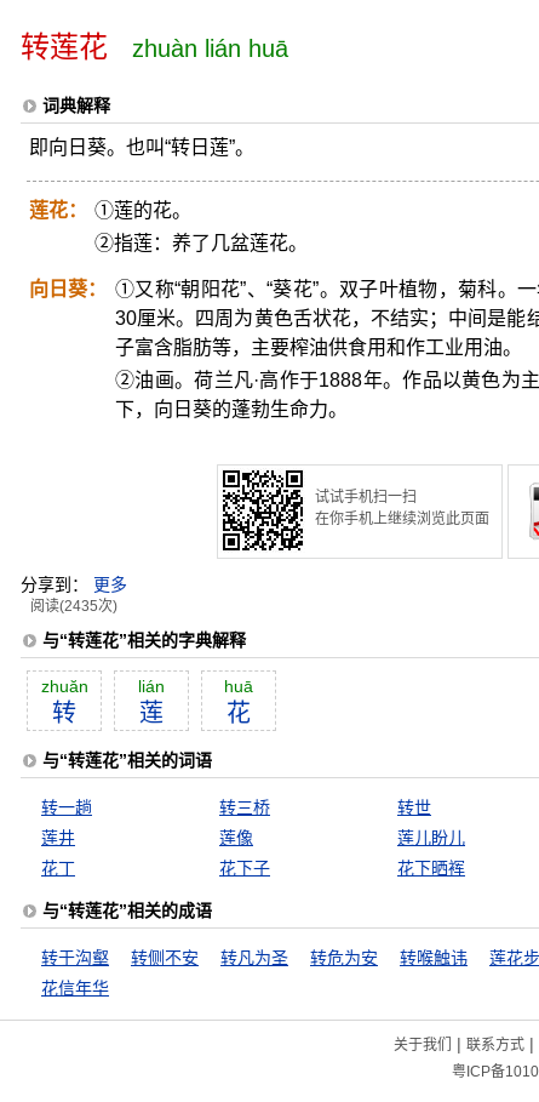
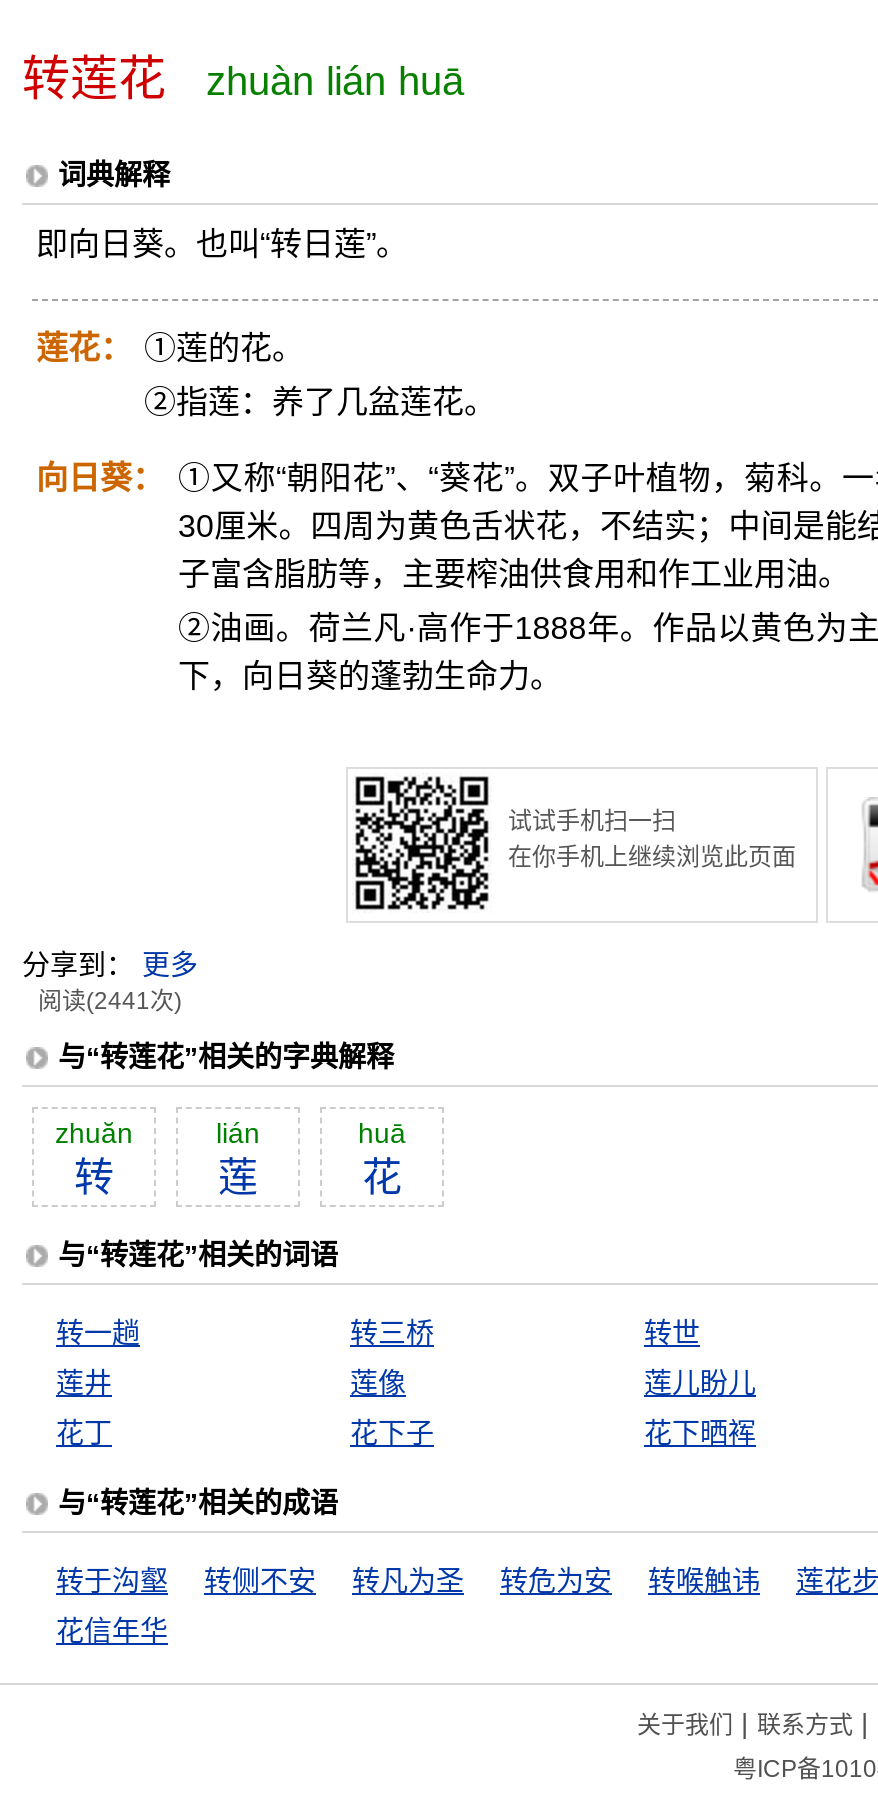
- 阅读(2435次)
+ 阅读(2441次)
